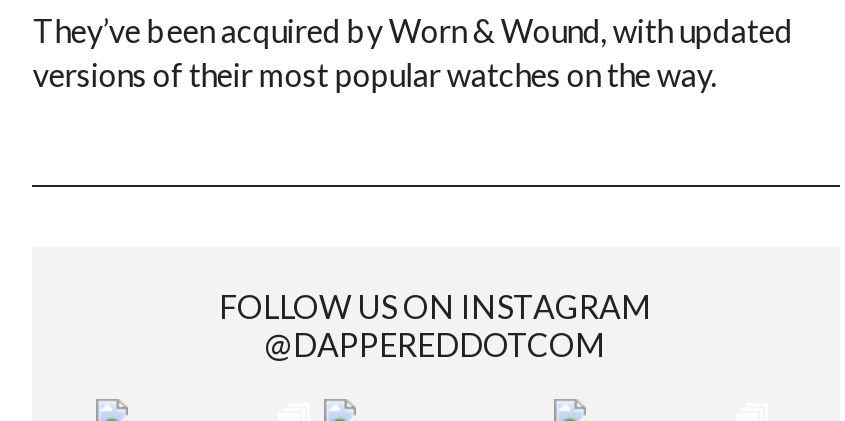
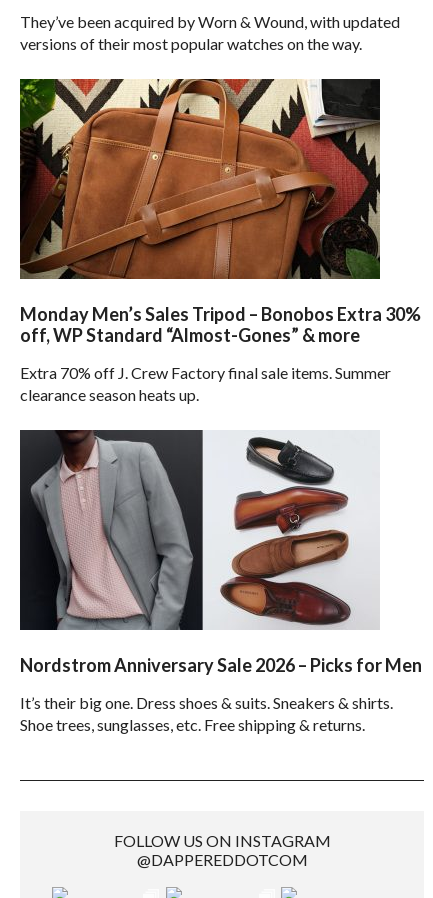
+ [image]
+ Monday Men’s Sales Tripod – Bonobos Extra 30%
+ off, WP Standard “Almost-Gones” & more
+ Extra 70% off J. Crew Factory final sale items. Summer
+ clearance season heats up.

+ [image]
+ Nordstrom Anniversary Sale 2026 – Picks for Men
+ It’s their big one. Dress shoes & suits. Sneakers & shirts.
+ Shoe trees, sunglasses, etc. Free shipping & returns.

+ [image]
